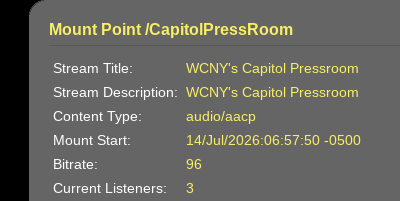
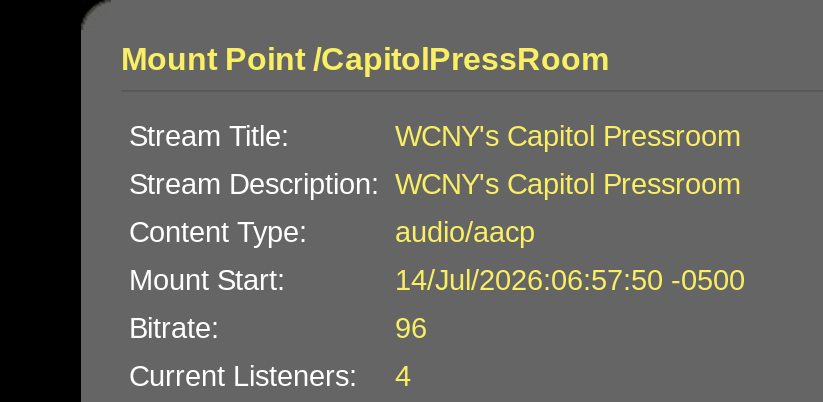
- Current Listeners: 3
+ Current Listeners: 4
